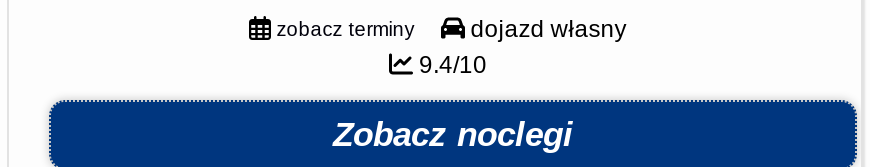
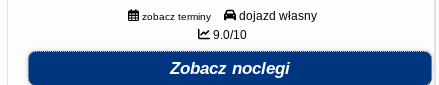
- 9.4/10
+ 9.0/10
